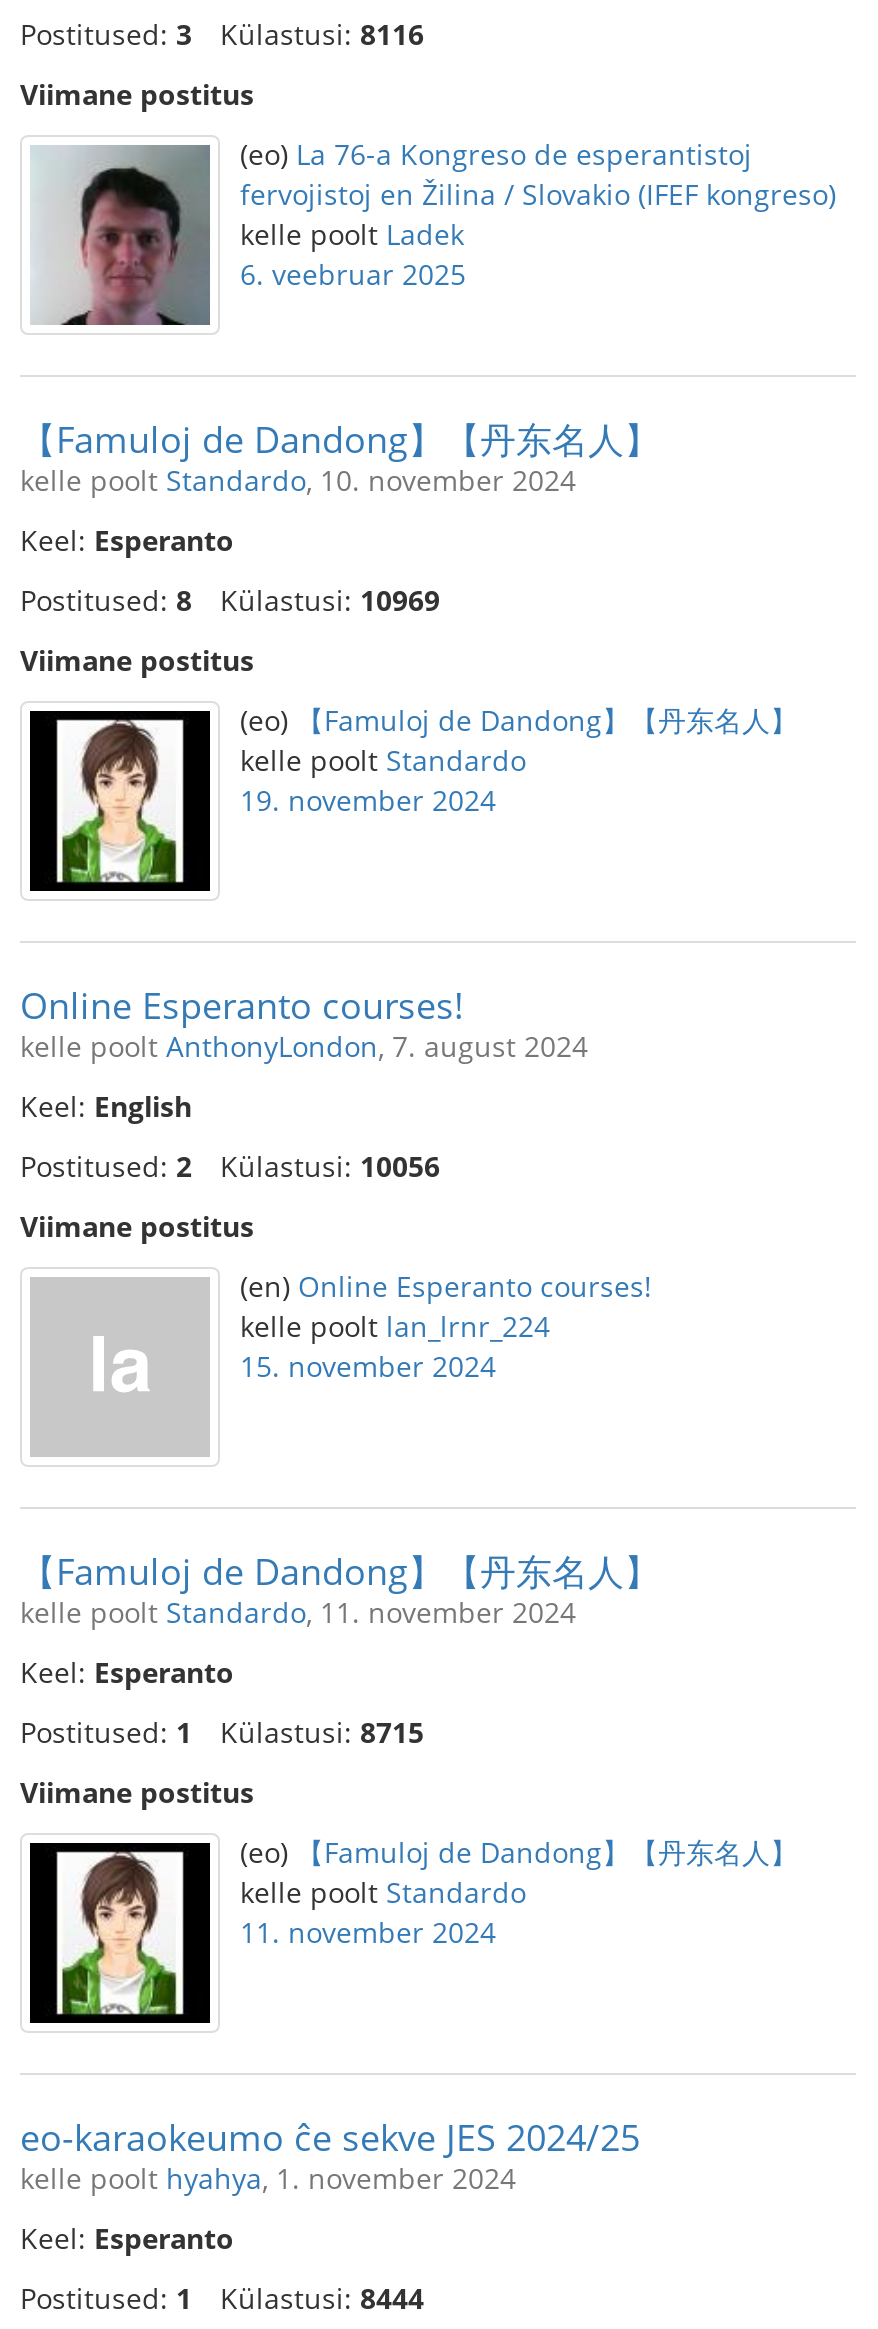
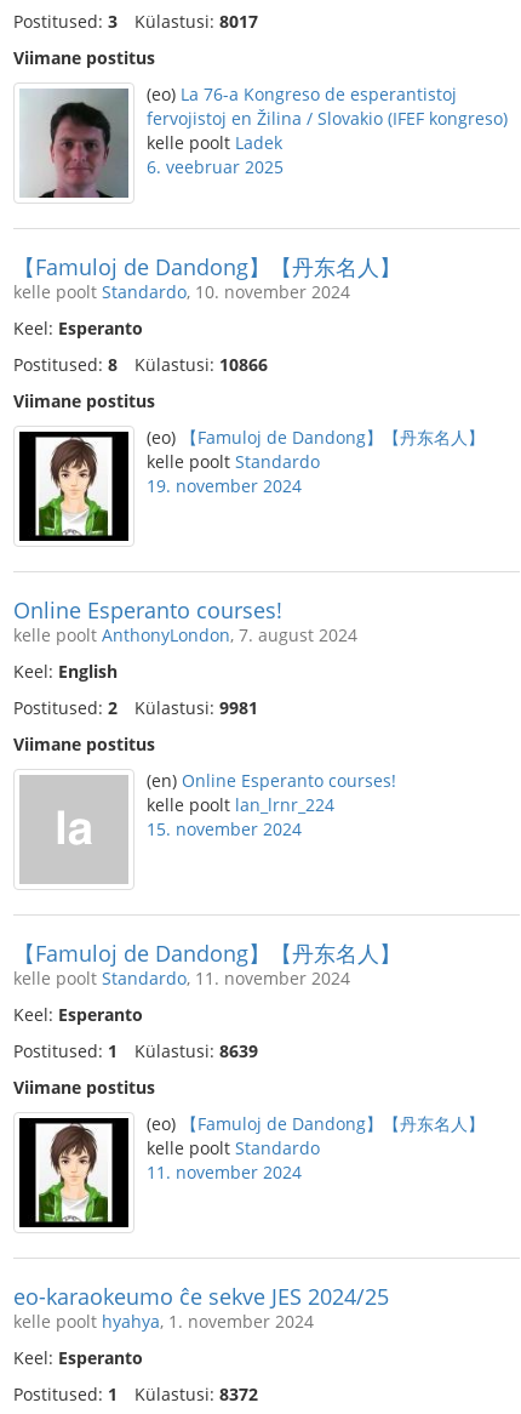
- Postitused: 3 Külastusi: 8116
+ Postitused: 3 Külastusi: 8017

- Postitused: 8 Külastusi: 10969
+ Postitused: 8 Külastusi: 10866

- Postitused: 2 Külastusi: 10056
+ Postitused: 2 Külastusi: 9981

- Postitused: 1 Külastusi: 8715
+ Postitused: 1 Külastusi: 8639

- Postitused: 1 Külastusi: 8444
+ Postitused: 1 Külastusi: 8372
